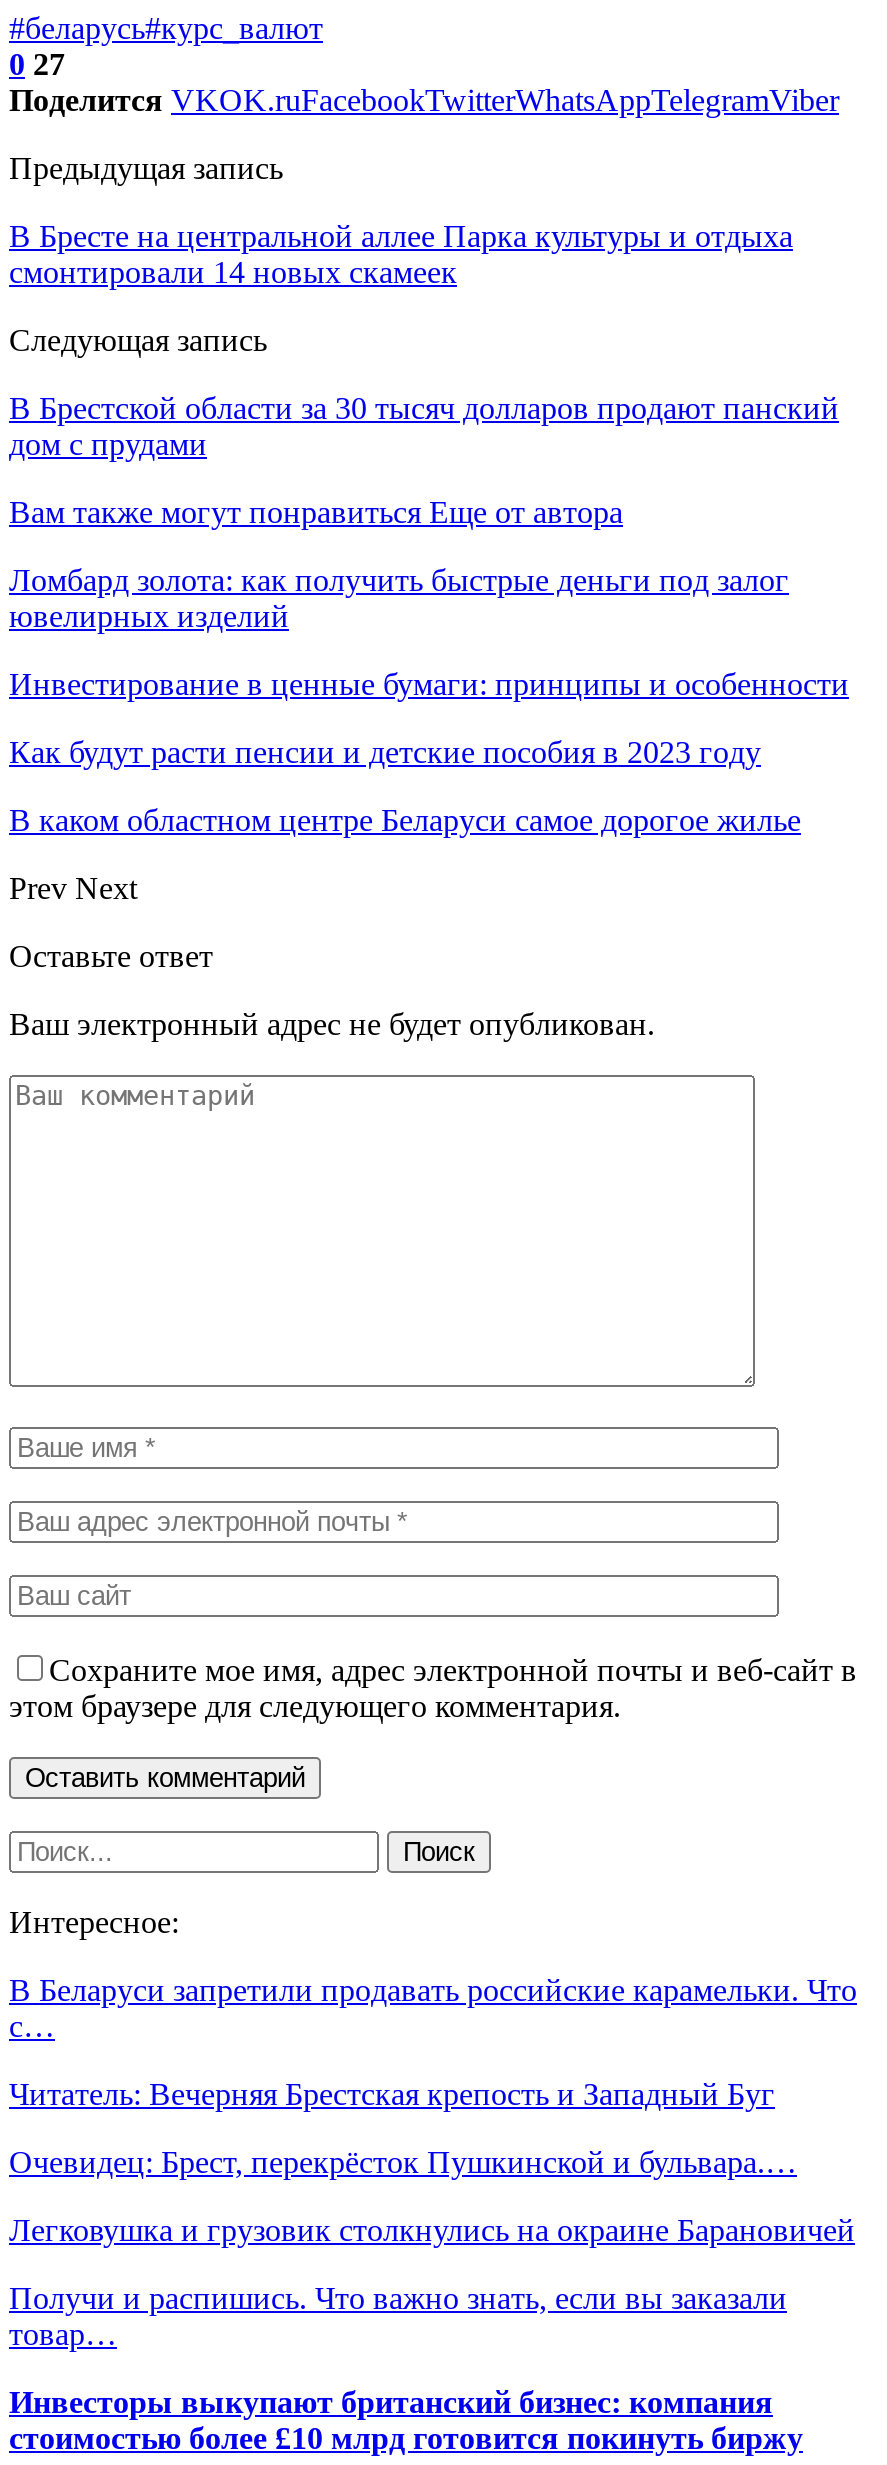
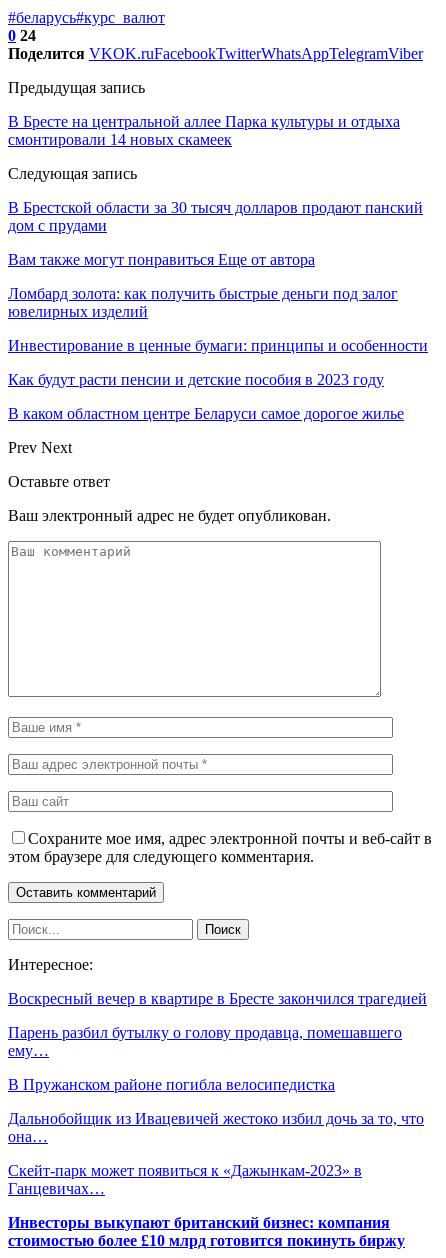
- 0 27
+ 0 24

- В Беларуси запретили продавать российские карамельки. Что
- с…
+ Воскресный вечер в квартире в Бресте закончился трагедией

- Читатель: Вечерняя Брестская крепость и Западный Буг
+ Парень разбил бутылку о голову продавца, помешавшего
+ ему…

- Очевидец: Брест, перекрёсток Пушкинской и бульвара.…
+ В Пружанском районе погибла велосипедистка

- Легковушка и грузовик столкнулись на окраине Барановичей
+ Дальнобойщик из Ивацевичей жестоко избил дочь за то, что
+ она…

- Получи и распишись. Что важно знать, если вы заказали
- товар…
+ Скейт-парк может появиться к «Дажынкам-2023» в
+ Ганцевичах…
